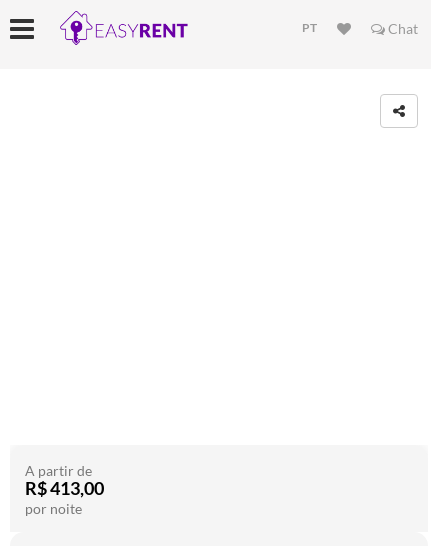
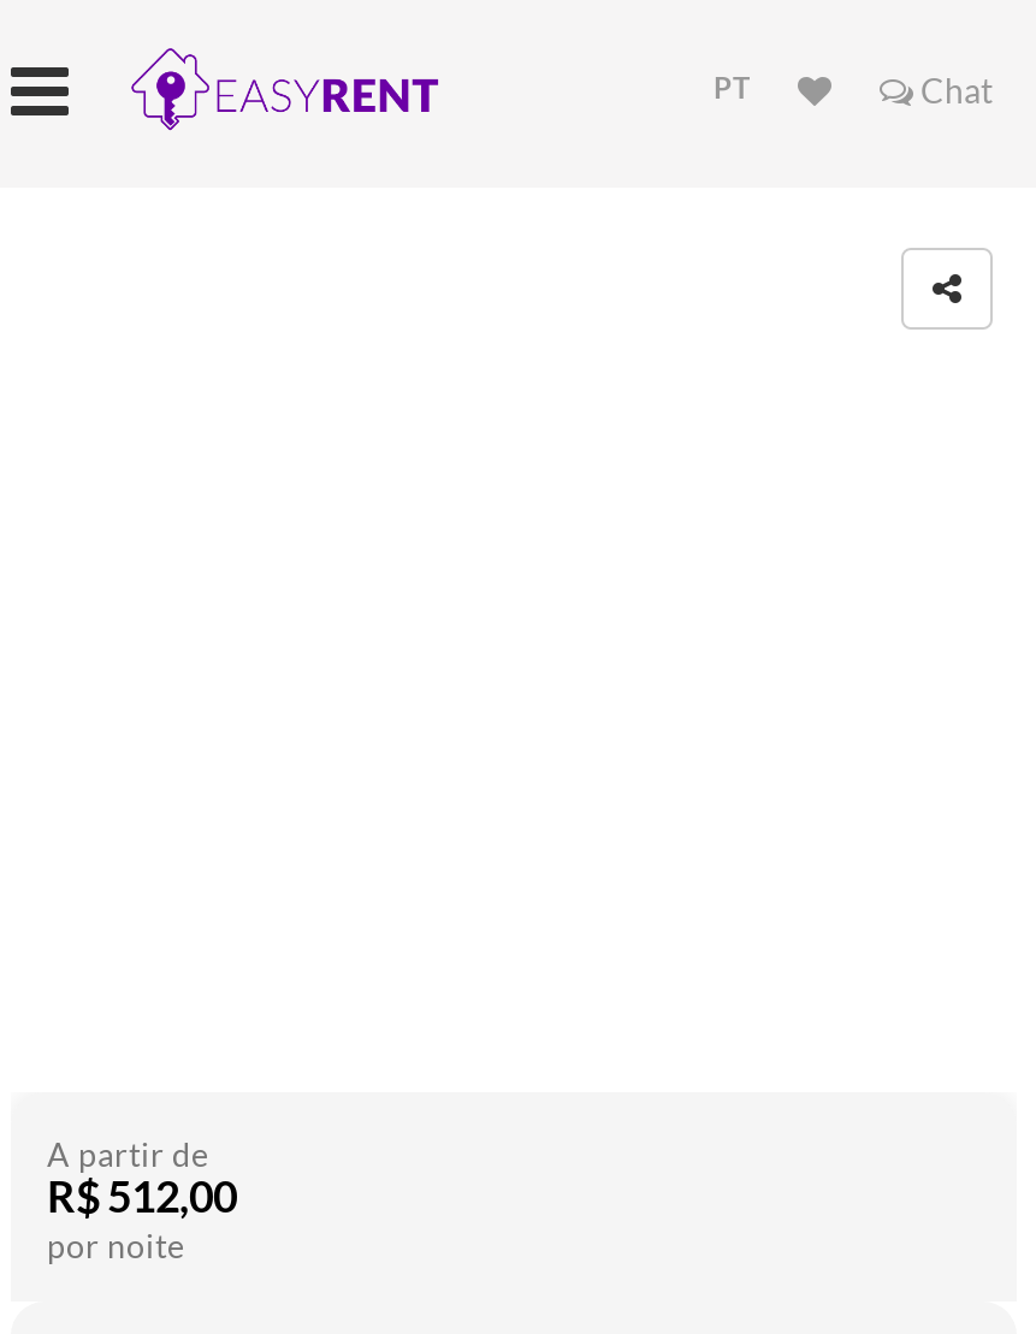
- R$ 413,00
+ R$ 512,00
